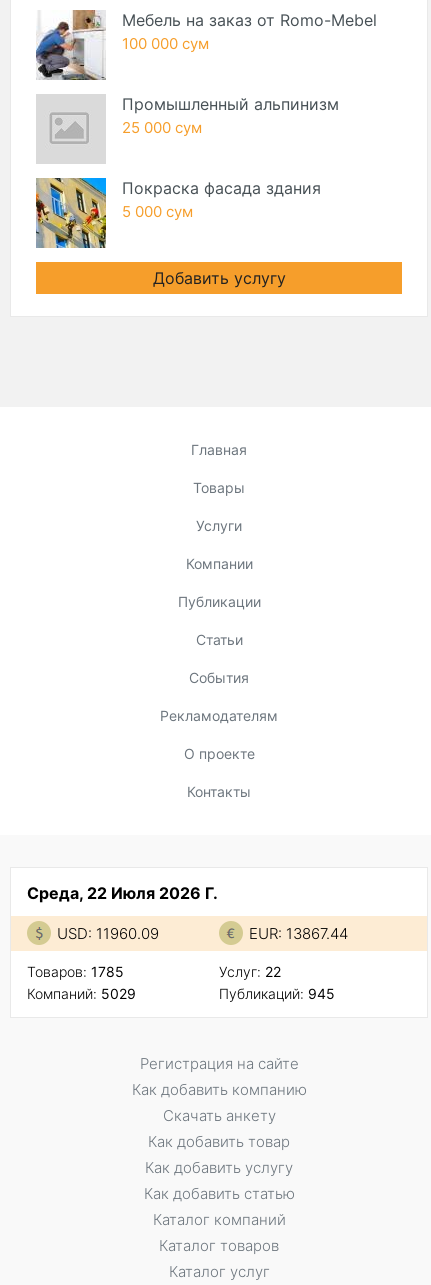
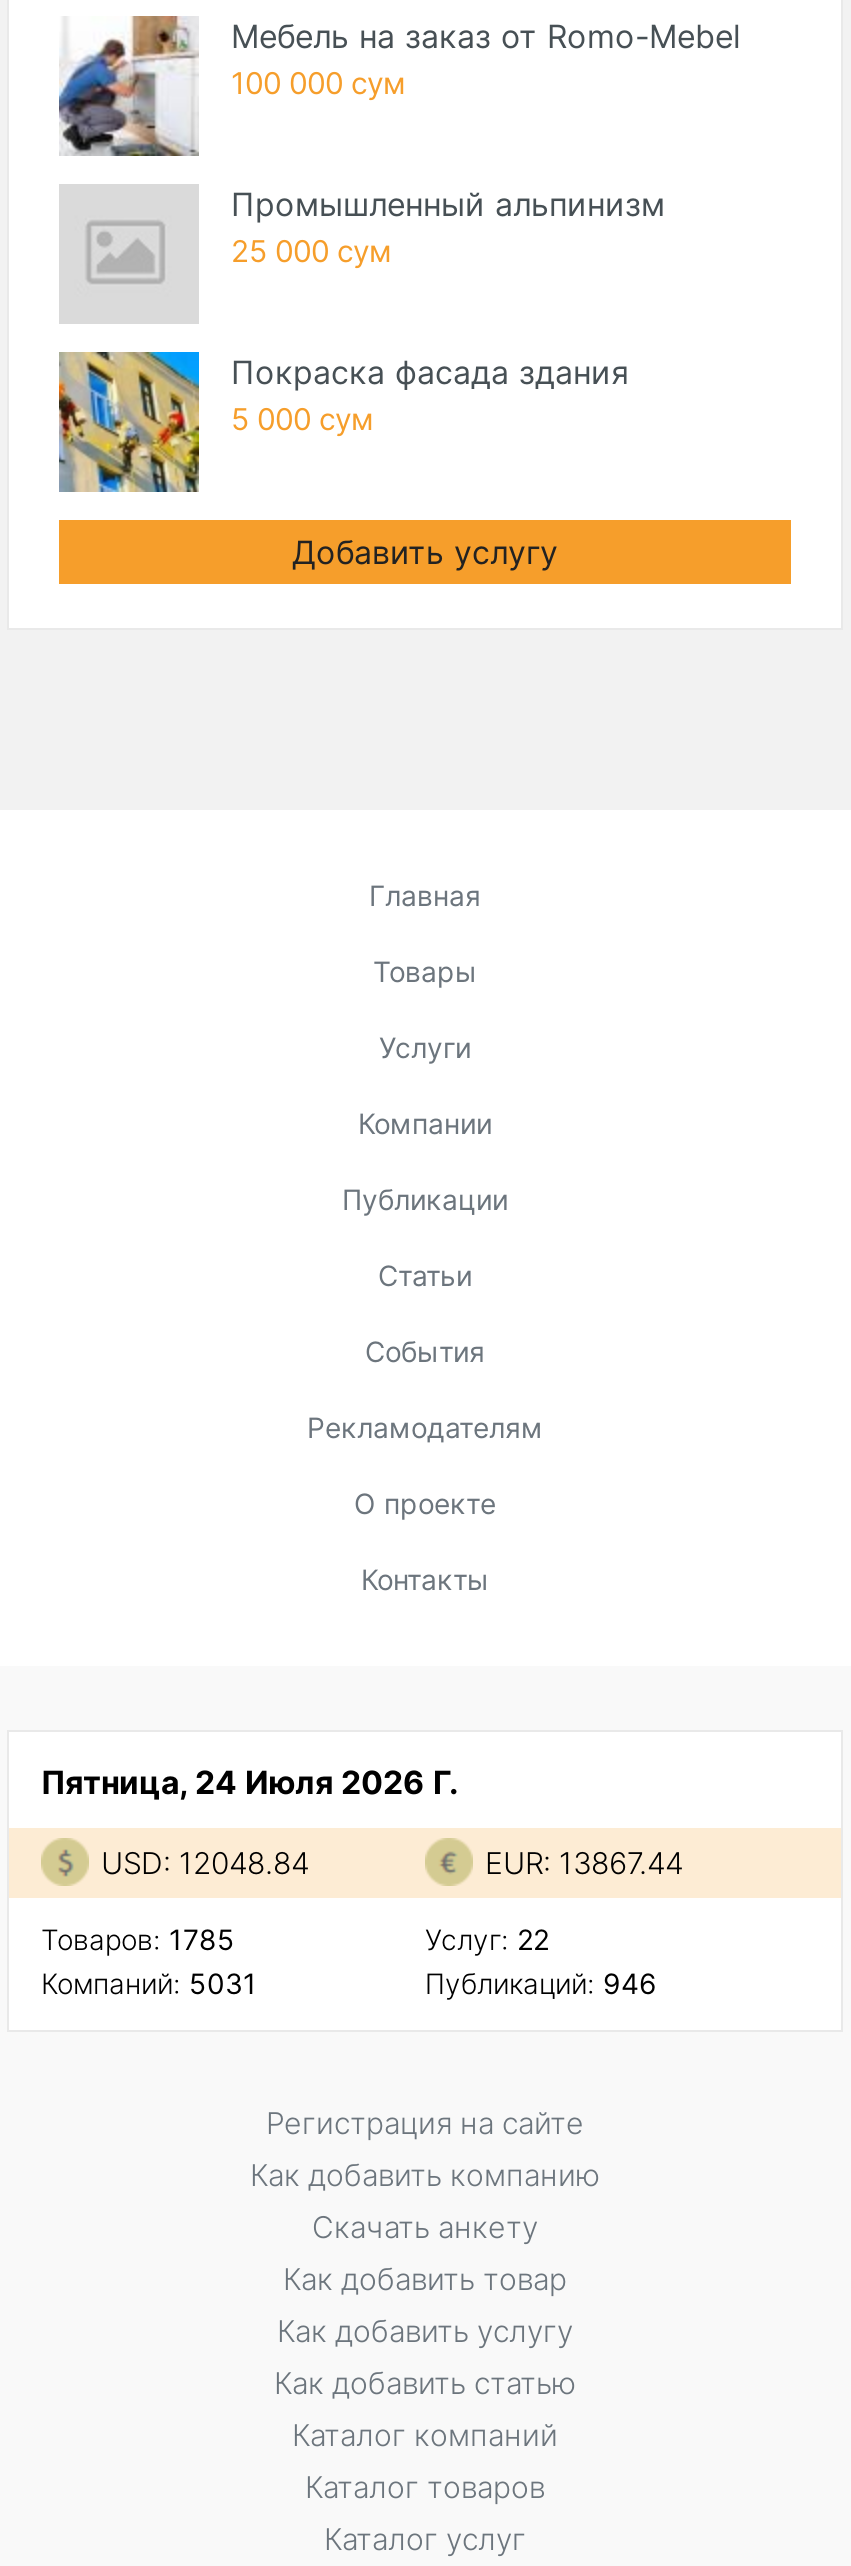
- Среда, 22 Июля 2026 Г.
+ Пятница, 24 Июля 2026 Г.

- USD: 11960.09
+ USD: 12048.84

- Компаний: 5029
+ Компаний: 5031

- Публикаций: 945
+ Публикаций: 946
